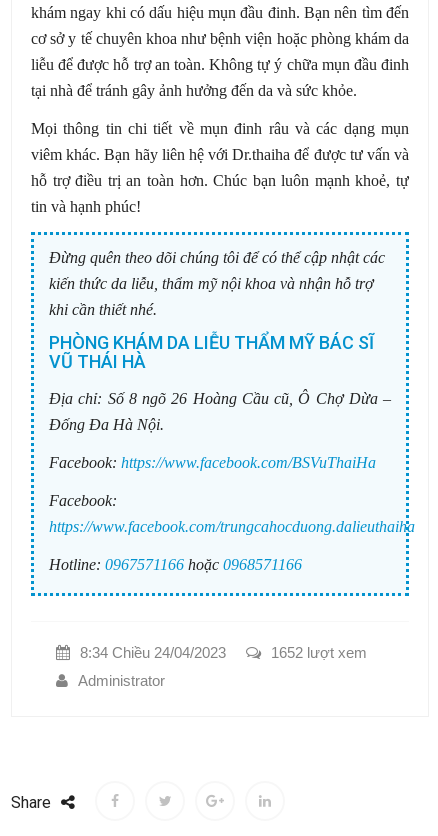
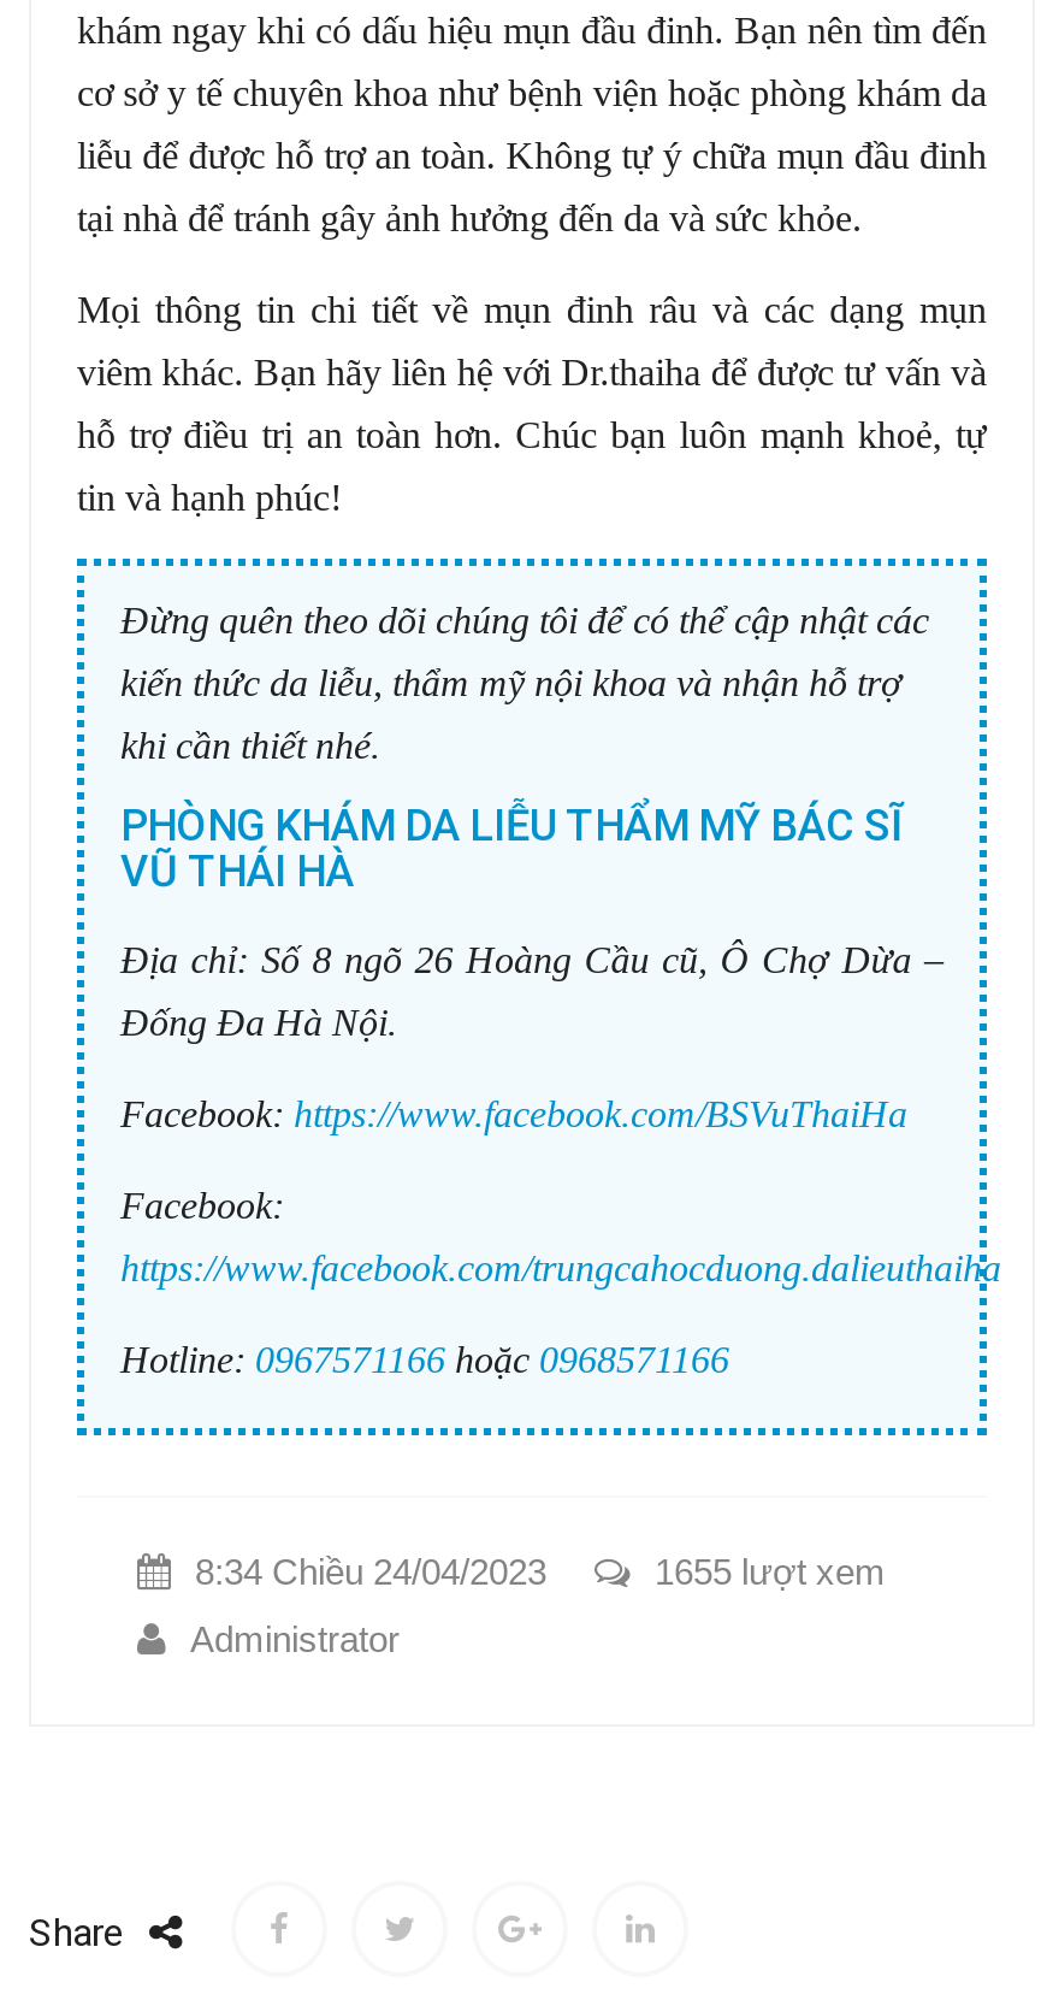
- 1652 lượt xem
+ 1655 lượt xem
